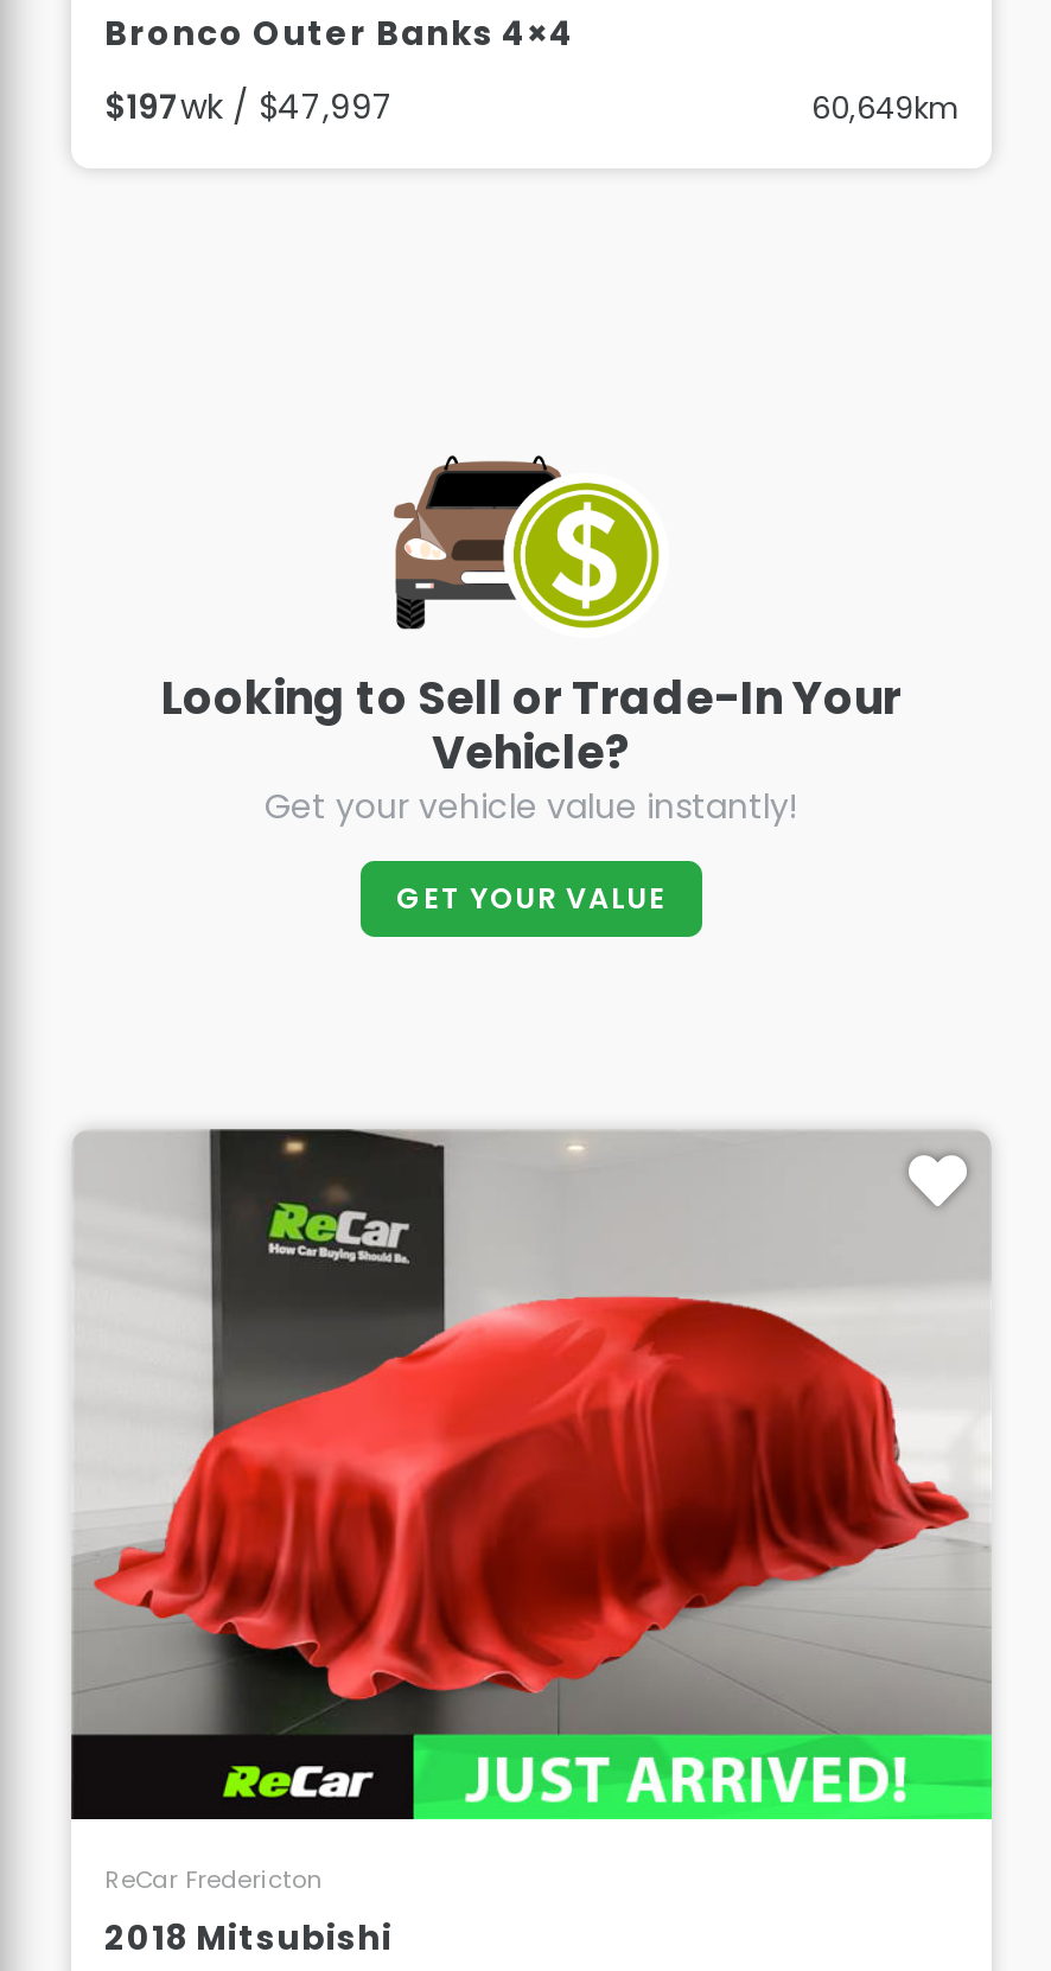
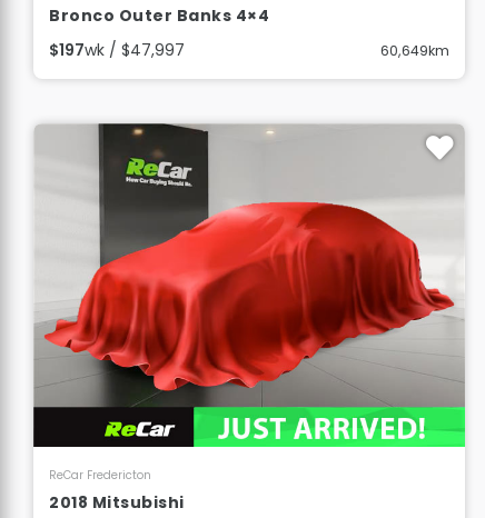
- [image]
- Looking to Sell or Trade-In Your
- Vehicle?
- Get your vehicle value instantly!
- GET YOUR VALUE
